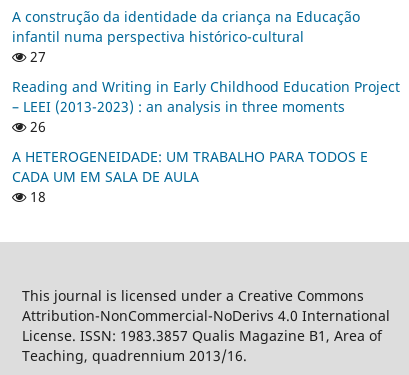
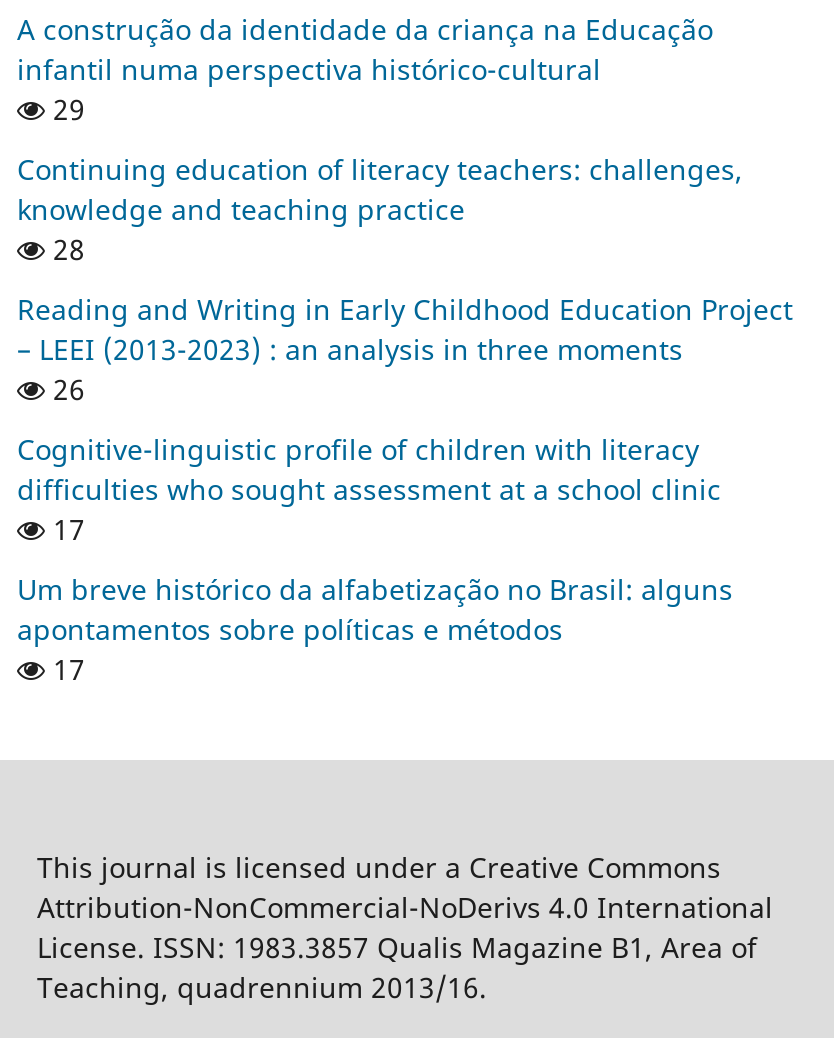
- 27
+ 29
+ Continuing education of literacy teachers: challenges,
+ knowledge and teaching practice
+ 28

- A HETEROGENEIDADE: UM TRABALHO PARA TODOS E
- CADA UM EM SALA DE AULA
- 18
+ Cognitive-linguistic profile of children with literacy
+ difficulties who sought assessment at a school clinic
+ 17
+ Um breve histórico da alfabetização no Brasil: alguns
+ apontamentos sobre políticas e métodos
+ 17
